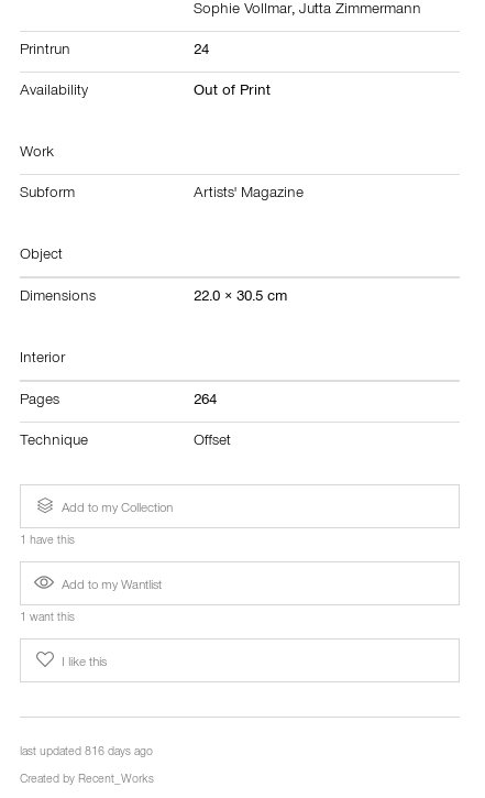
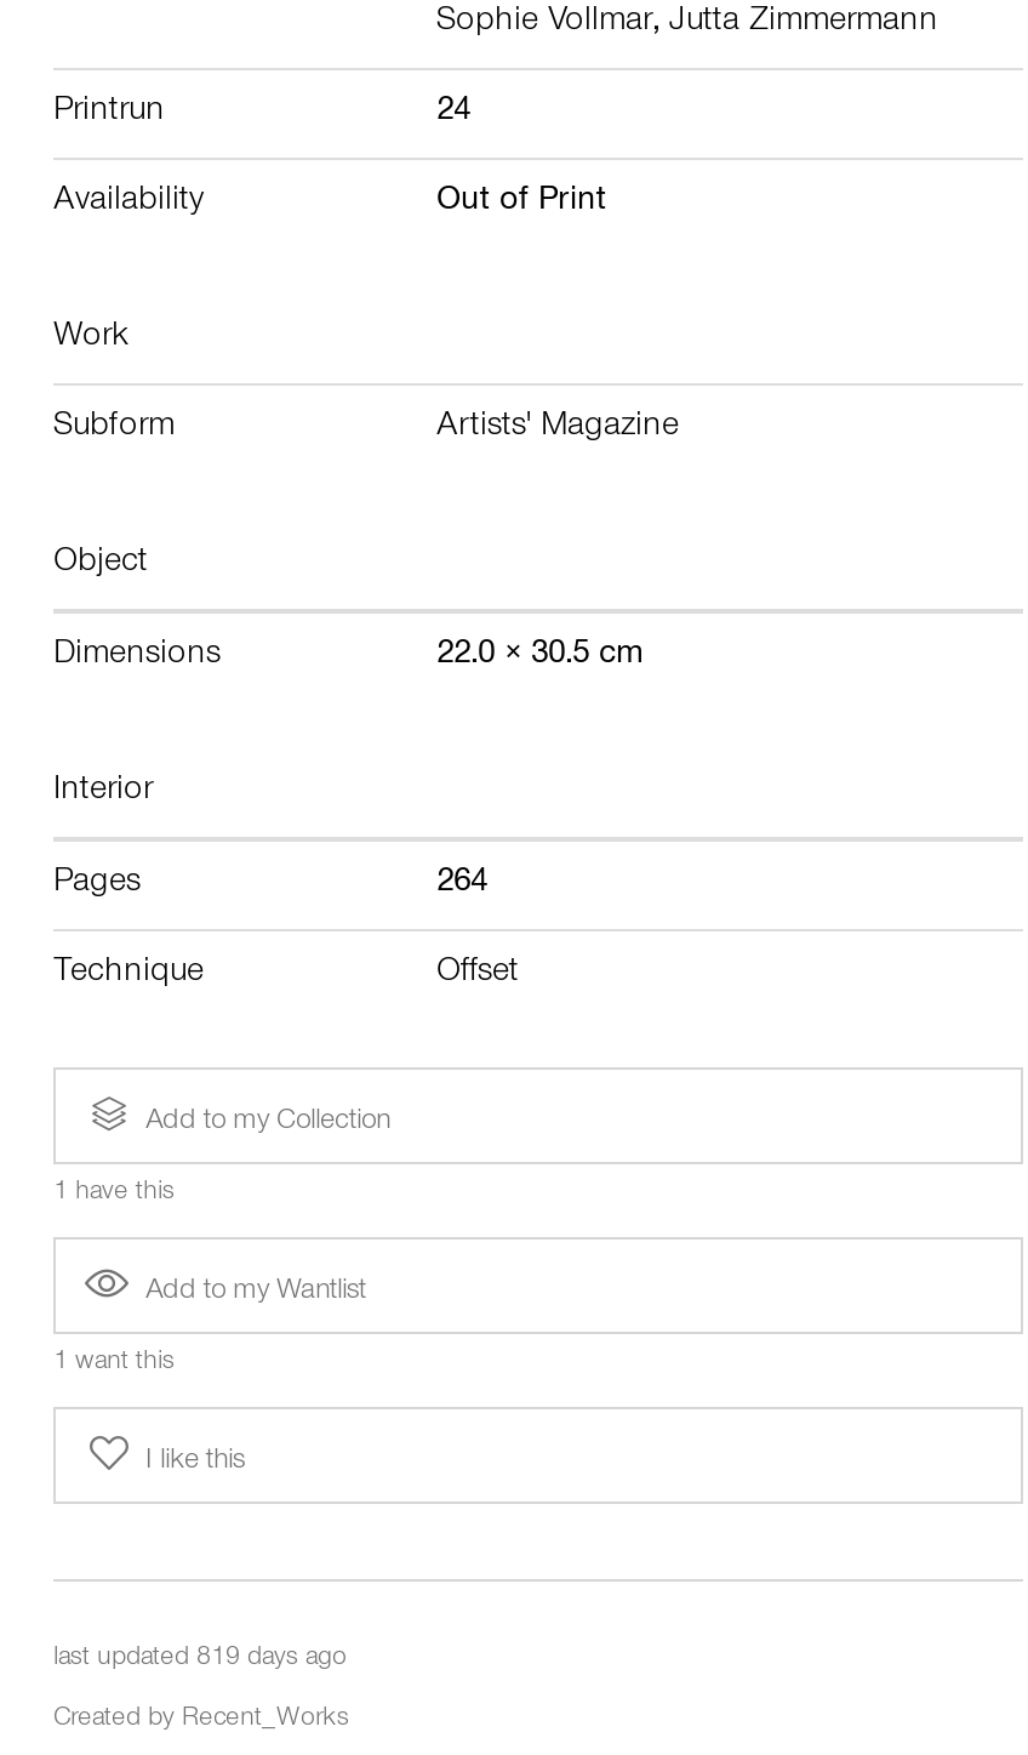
- last updated 816 days ago
+ last updated 819 days ago
